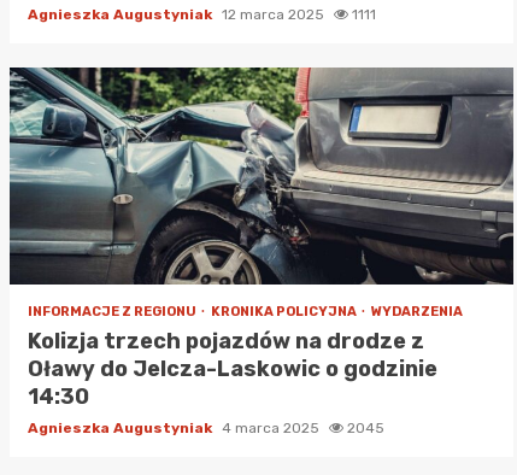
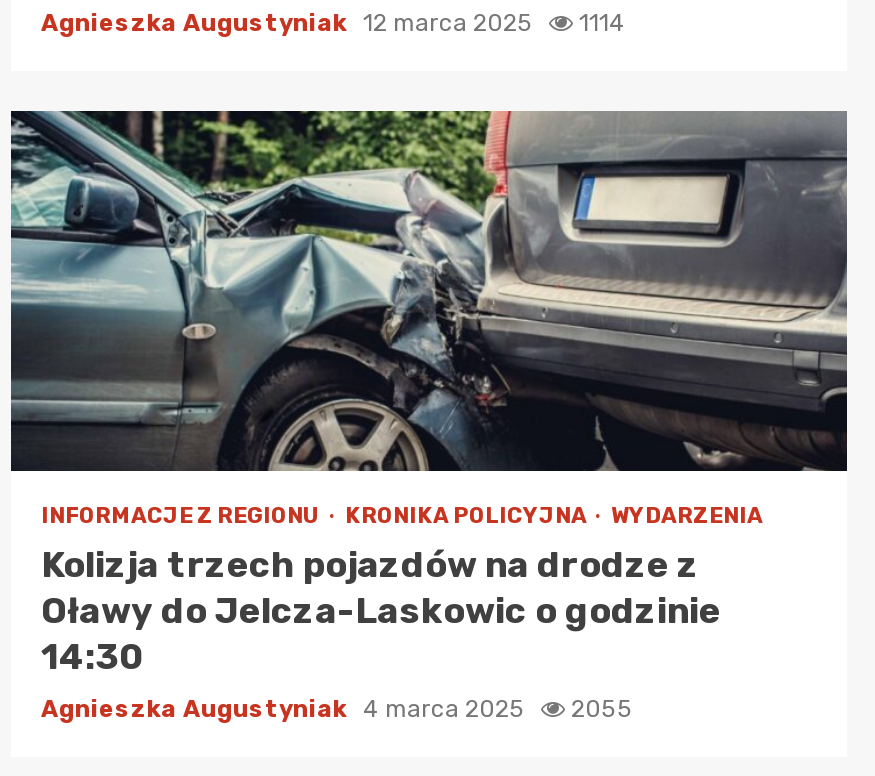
- Agnieszka Augustyniak 12 marca 2025 1111
+ Agnieszka Augustyniak 12 marca 2025 1114

- Agnieszka Augustyniak 4 marca 2025 2045
+ Agnieszka Augustyniak 4 marca 2025 2055
